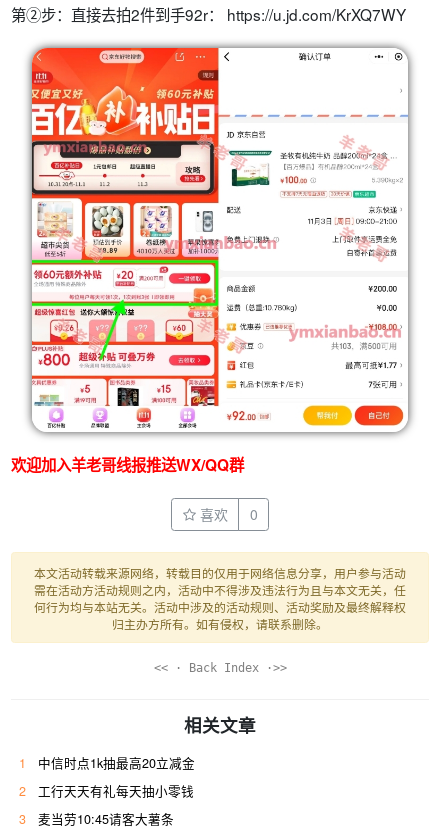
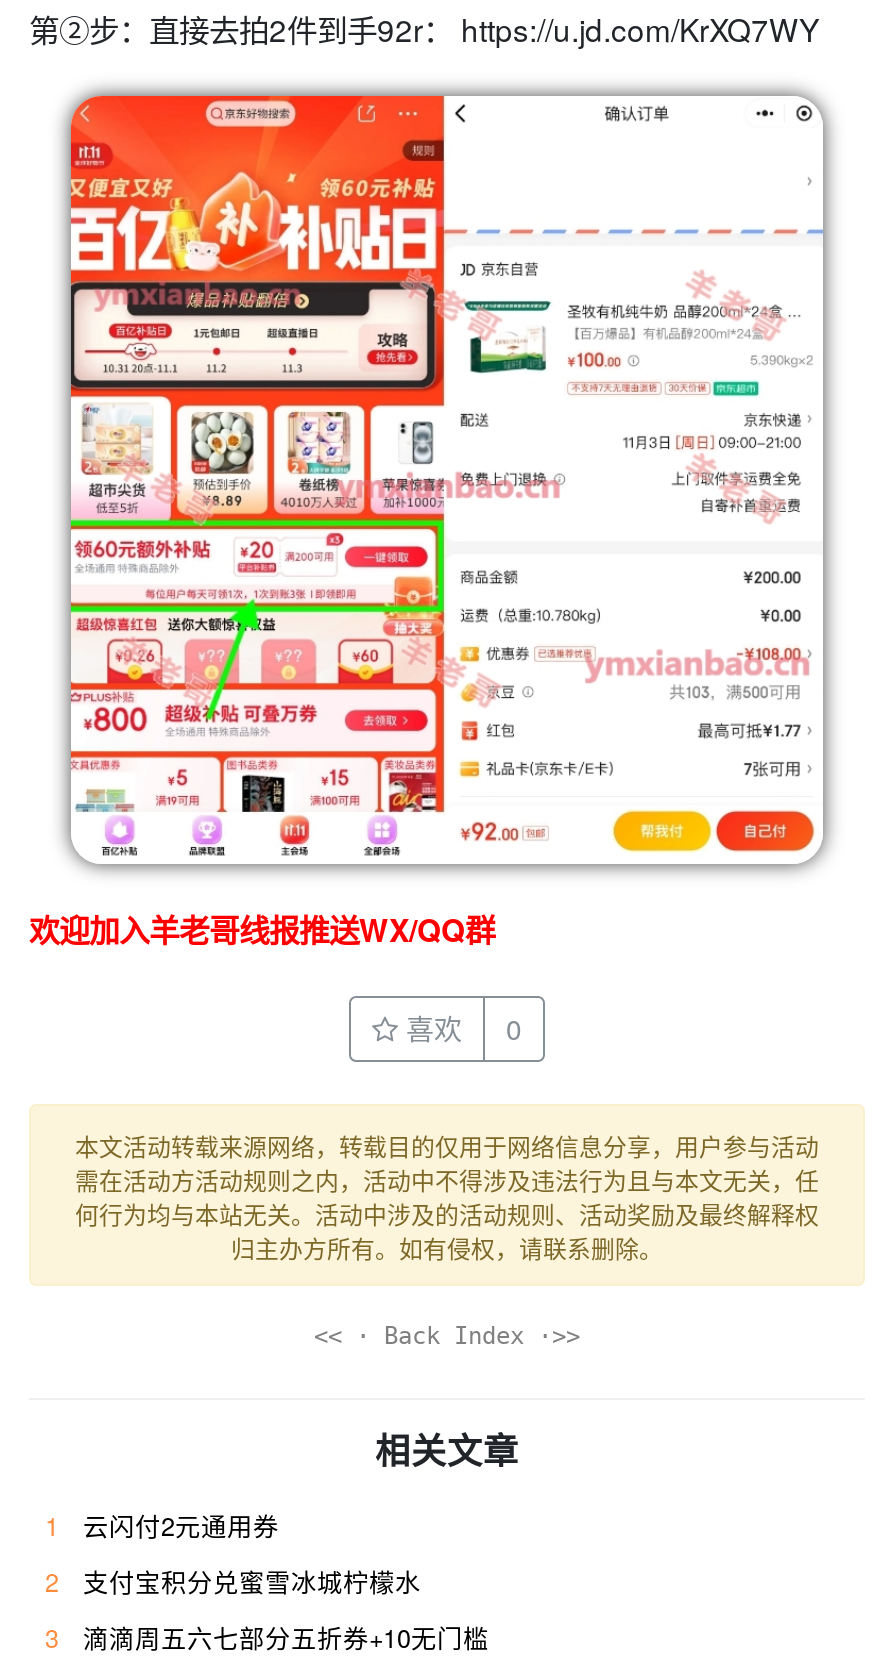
- 中信时点1k抽最高20立减金
+ 云闪付2元通用券

- 工行天天有礼每天抽小零钱
+ 支付宝积分兑蜜雪冰城柠檬水

- 麦当劳10:45请客大薯条
+ 滴滴周五六七部分五折券+10无门槛
